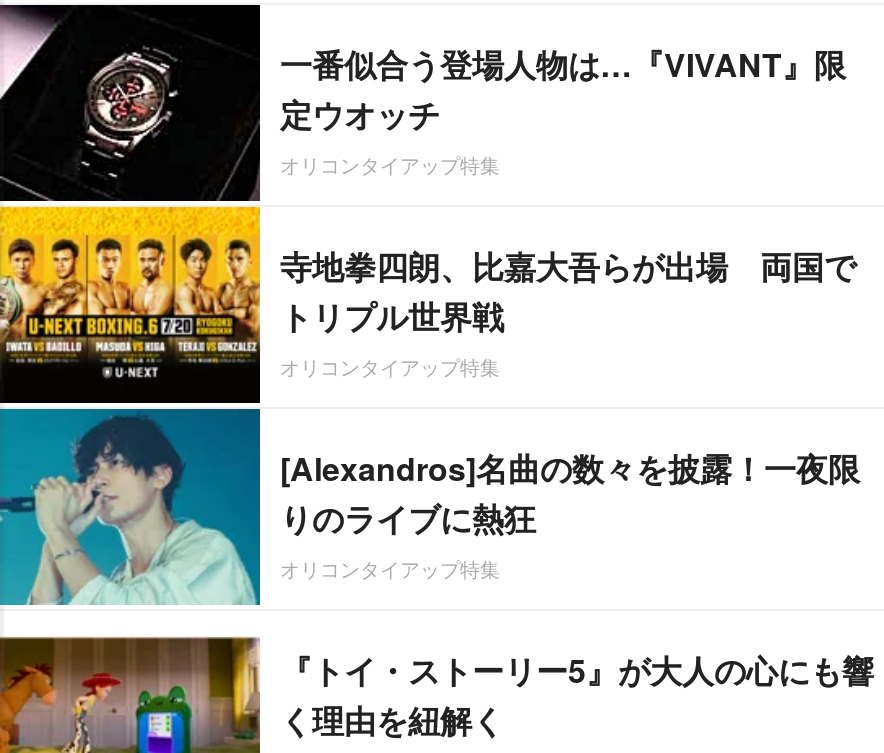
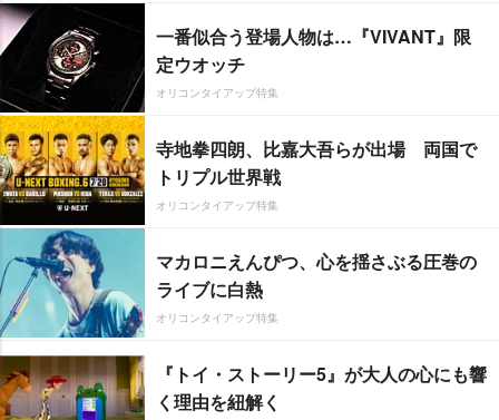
- [image]
- [Alexandros]名曲の数々を披露！一夜限
- りのライブに熱狂
+ [image]
+ マカロニえんぴつ、心を揺さぶる圧巻の
+ ライブに白熱
